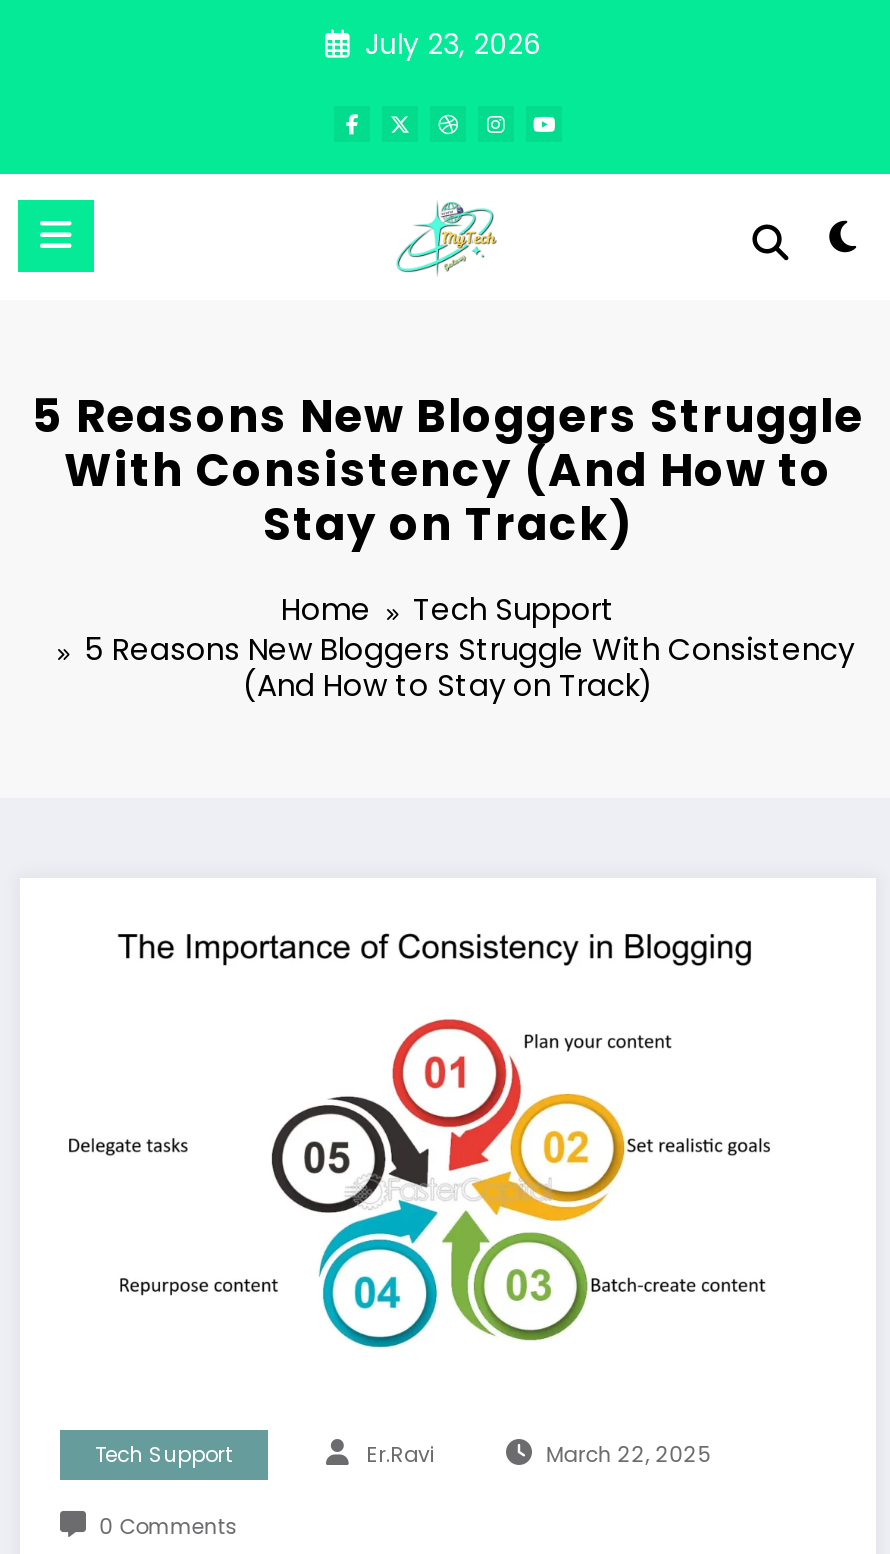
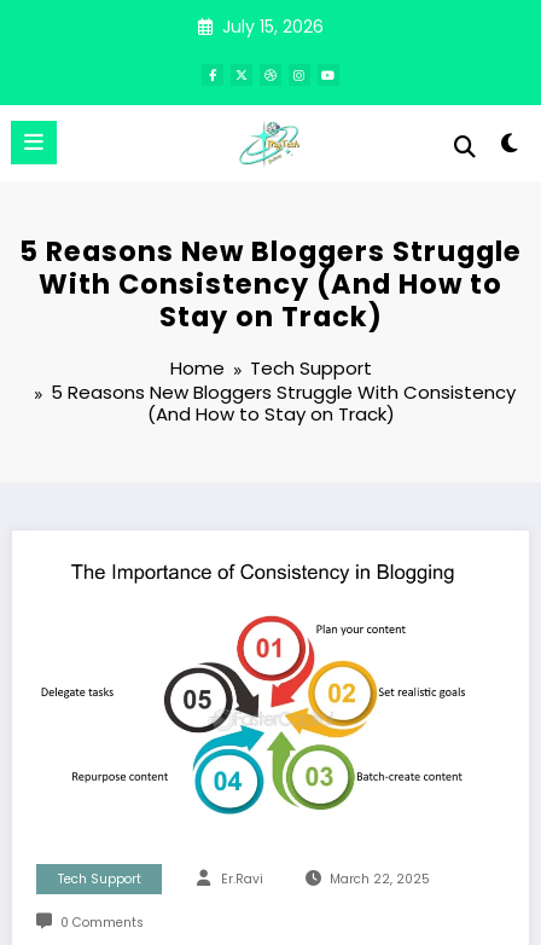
- July 23, 2026
+ July 15, 2026
